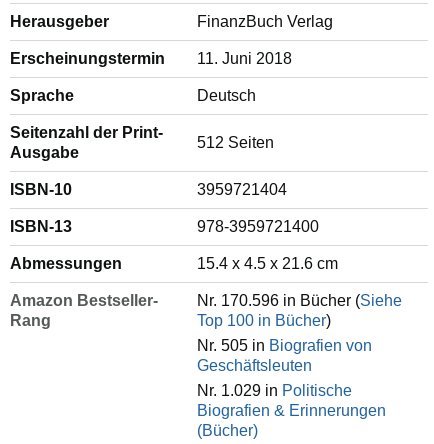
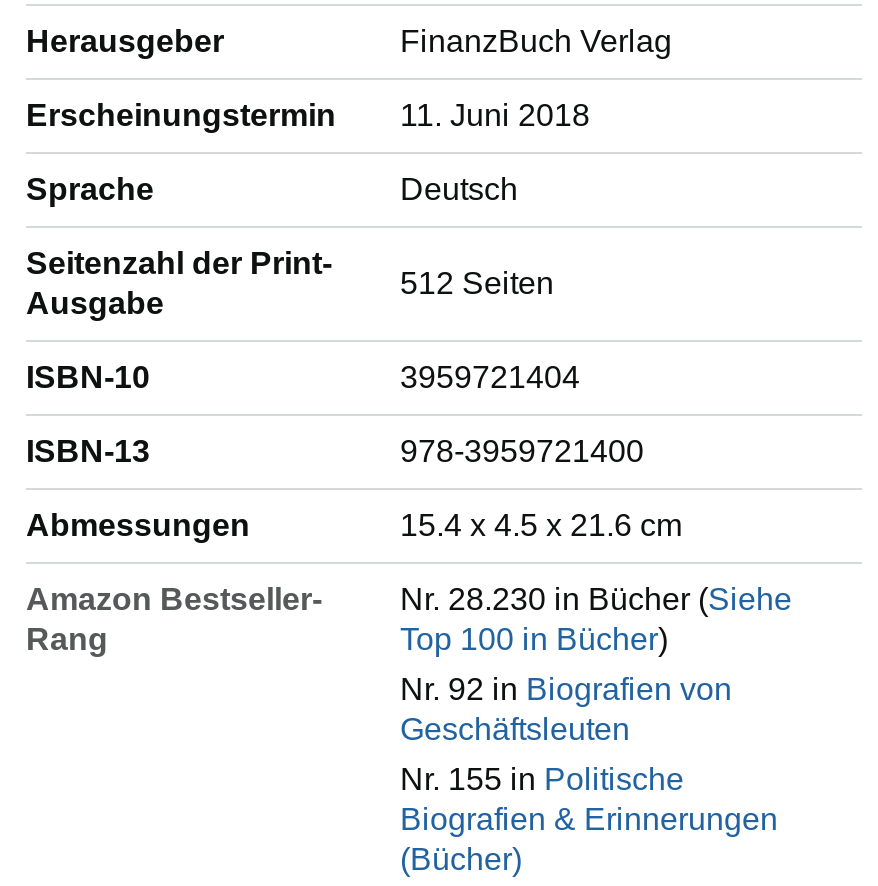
- Nr. 170.596 in Bücher (Siehe
+ Nr. 28.230 in Bücher (Siehe

- Nr. 505 in Biografien von
+ Nr. 92 in Biografien von

- Nr. 1.029 in Politische
+ Nr. 155 in Politische
